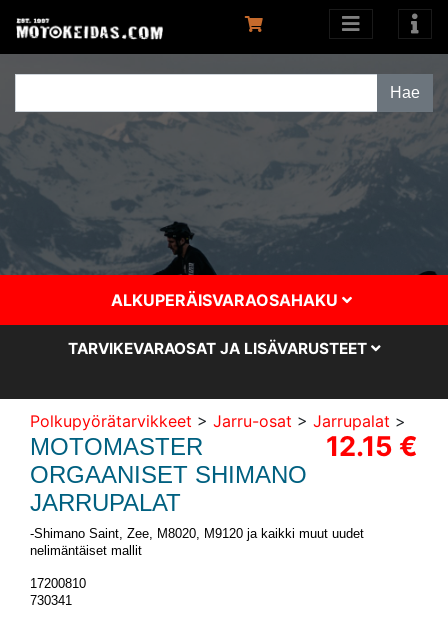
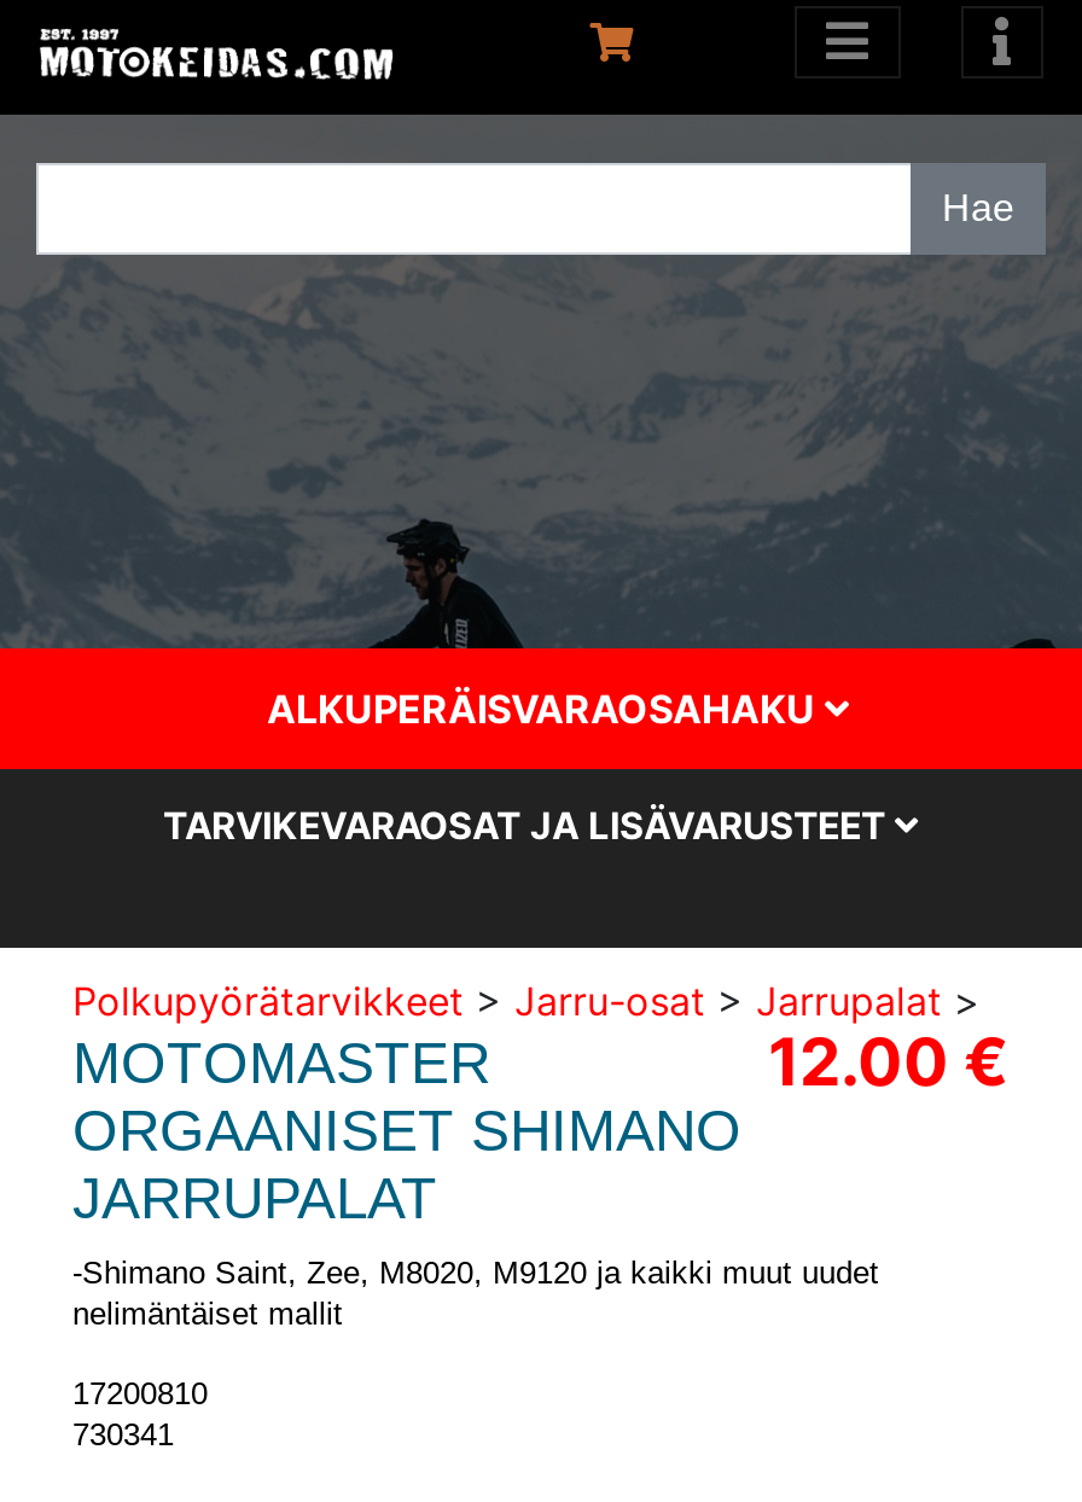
- 12.15 €
+ 12.00 €
